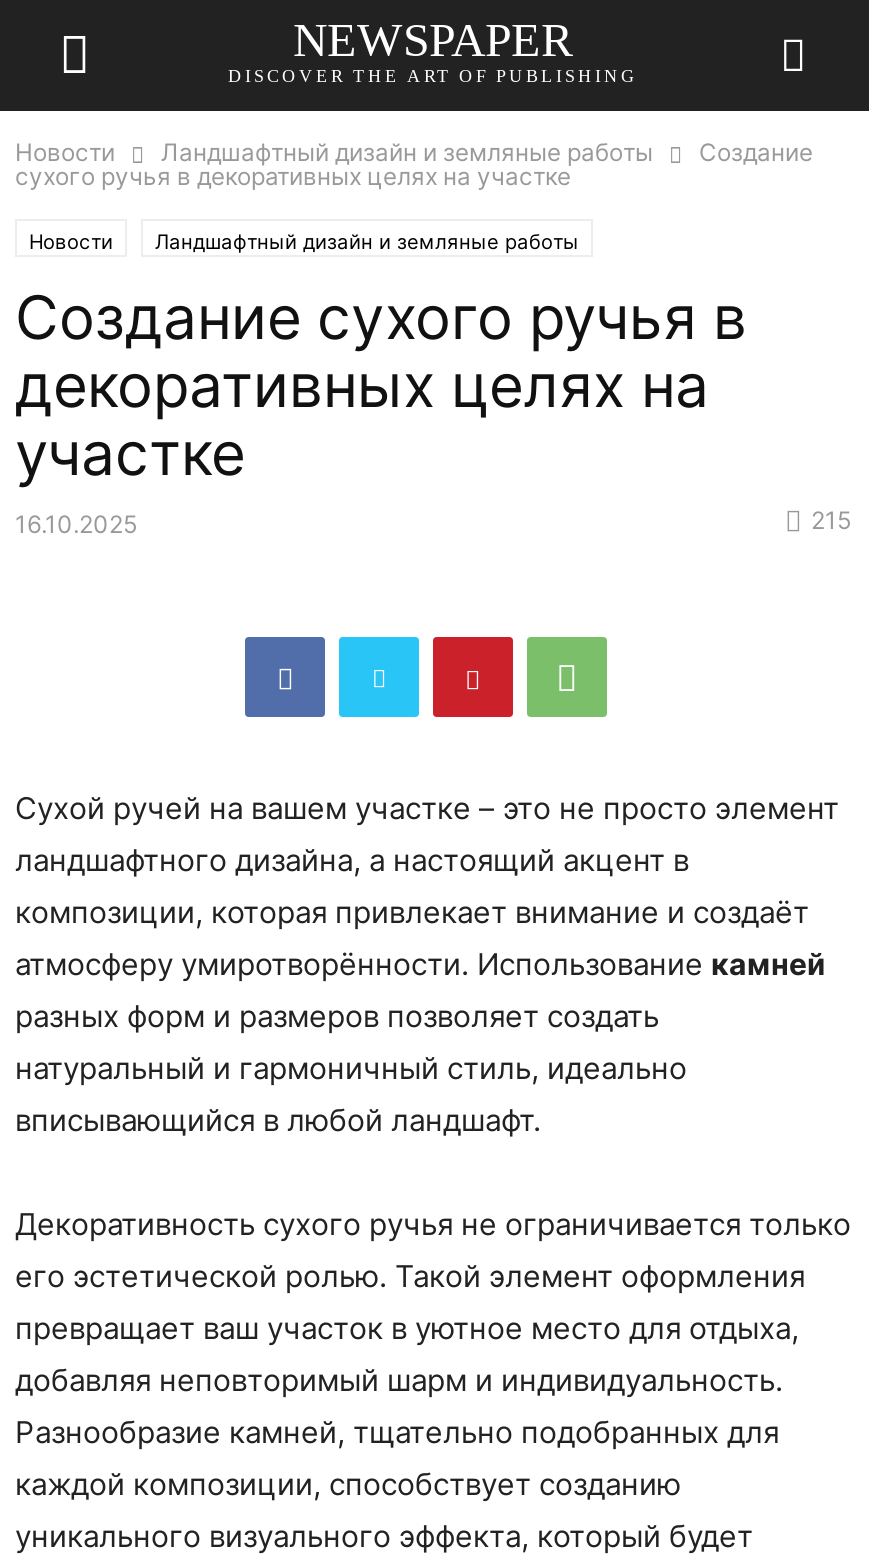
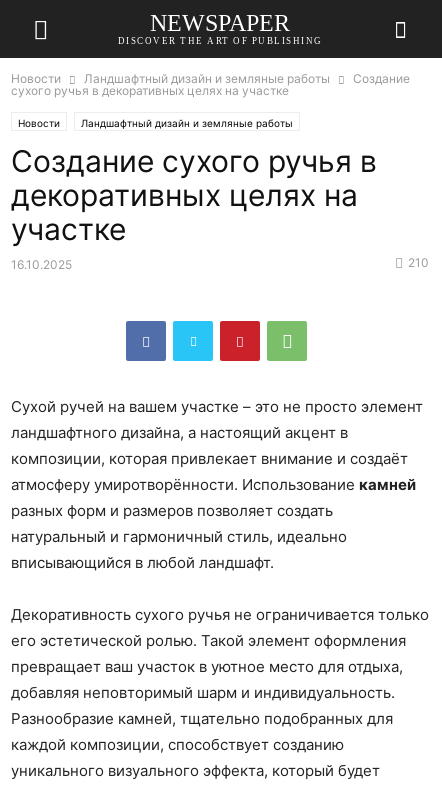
- 215
+ 210
